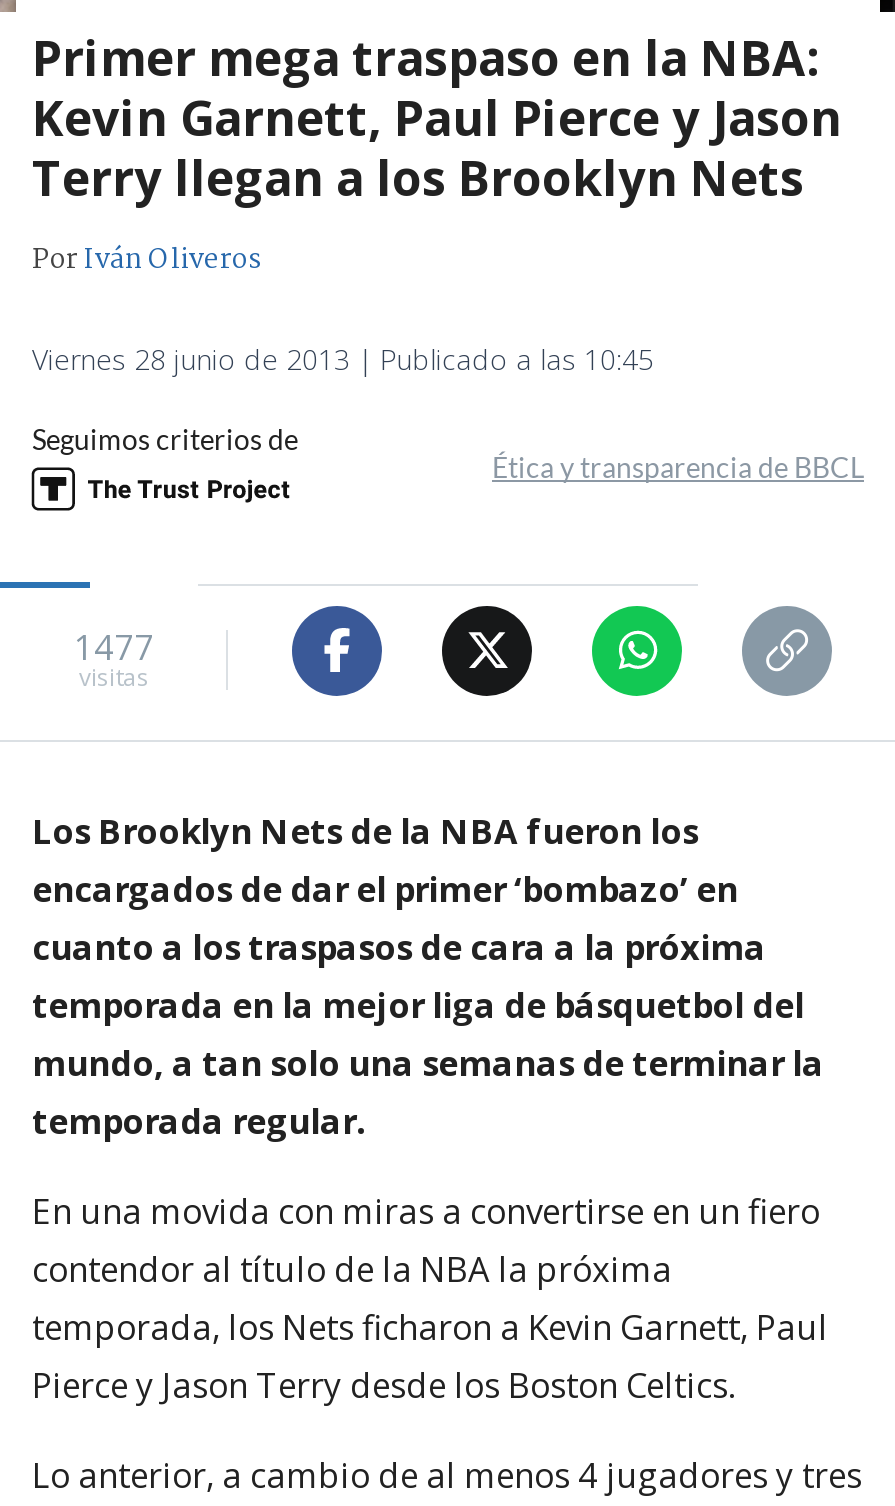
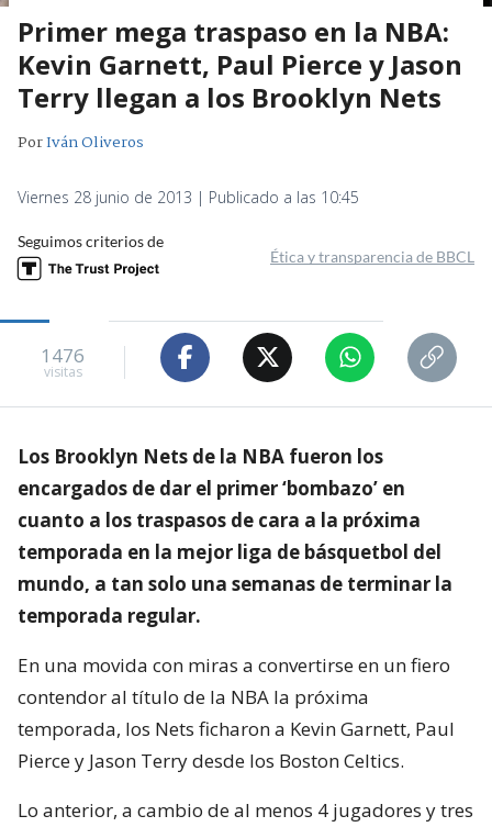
- 1477
+ 1476
